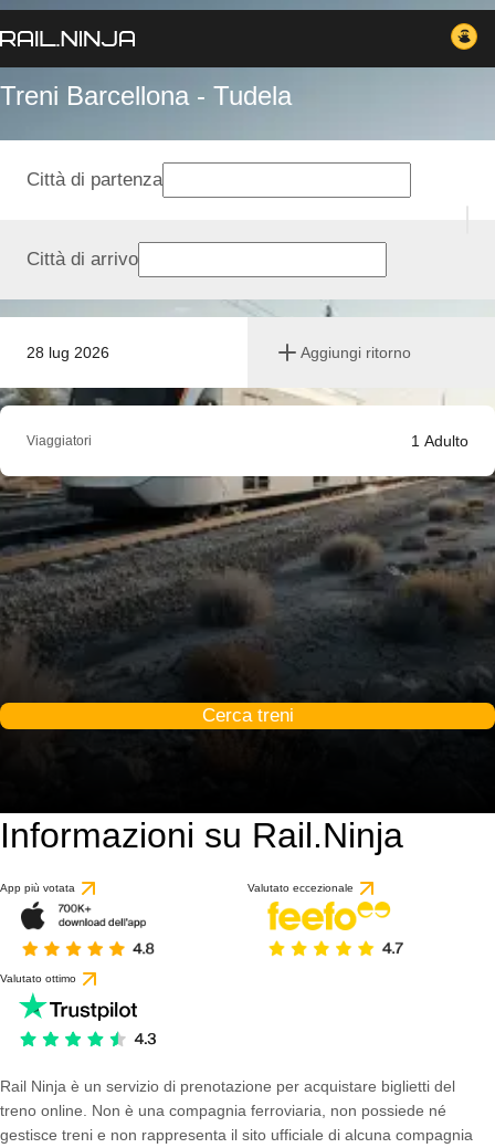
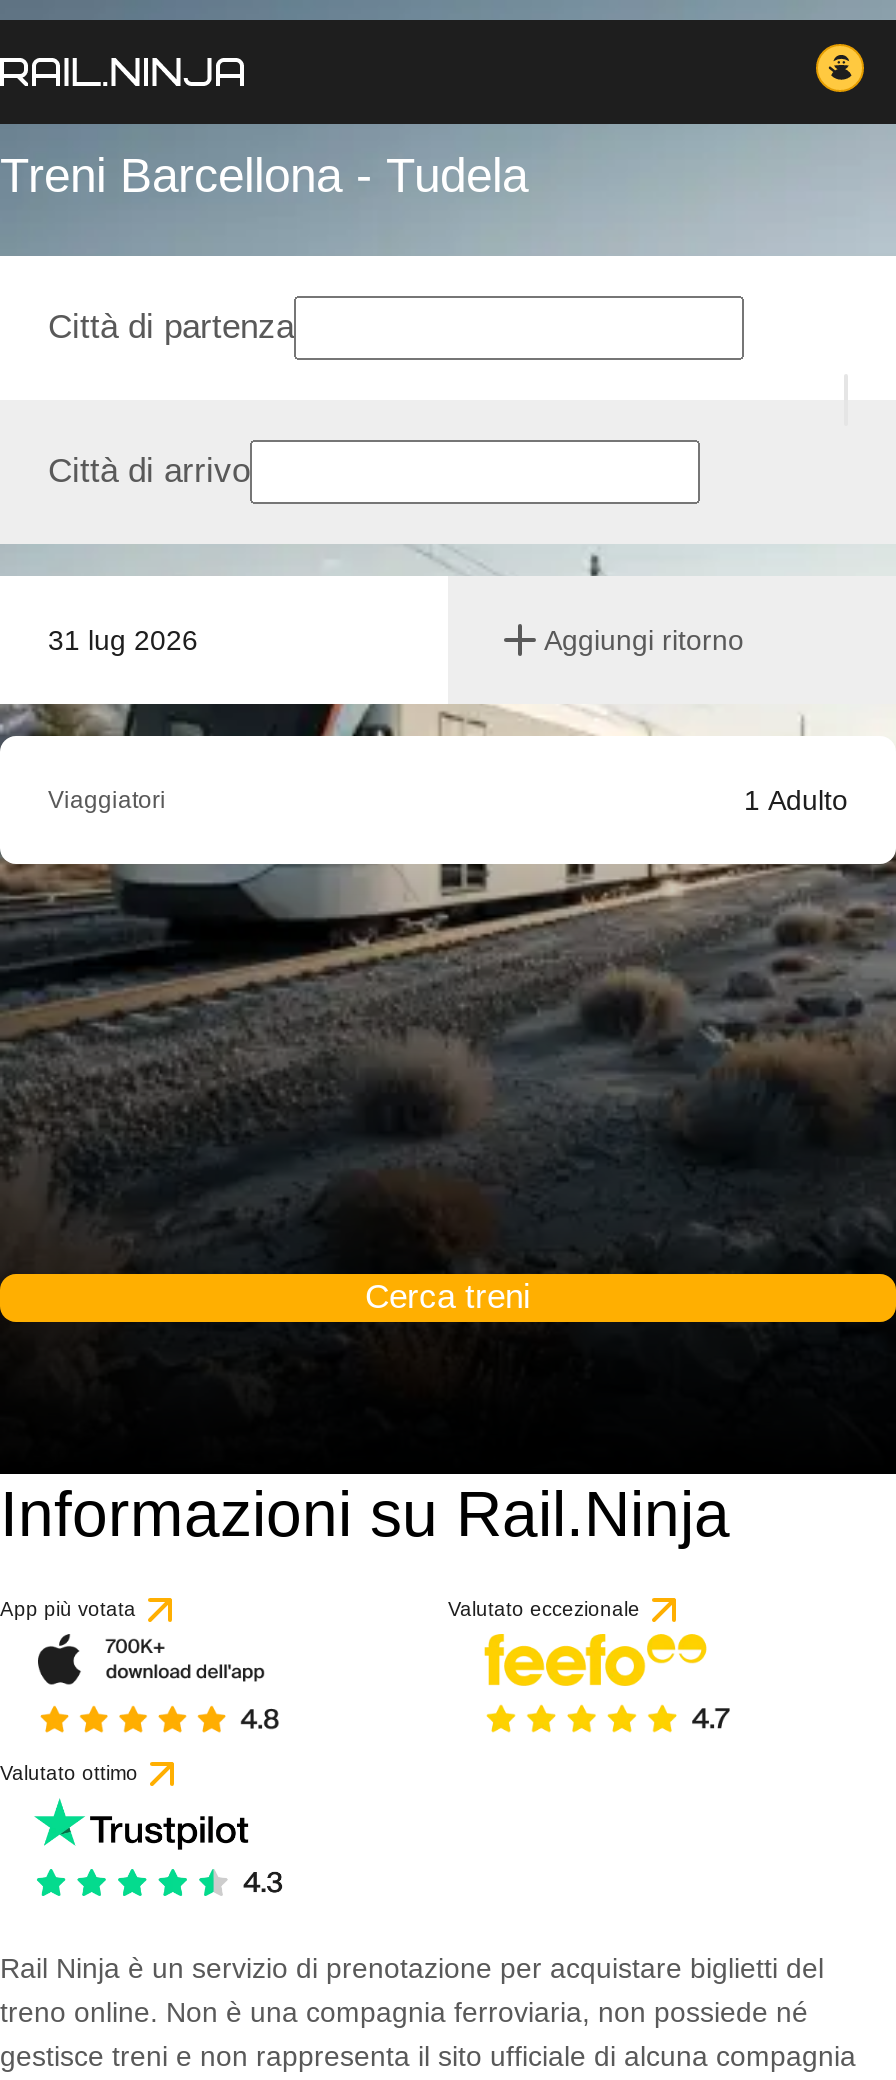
- 28 lug 2026
+ 31 lug 2026
